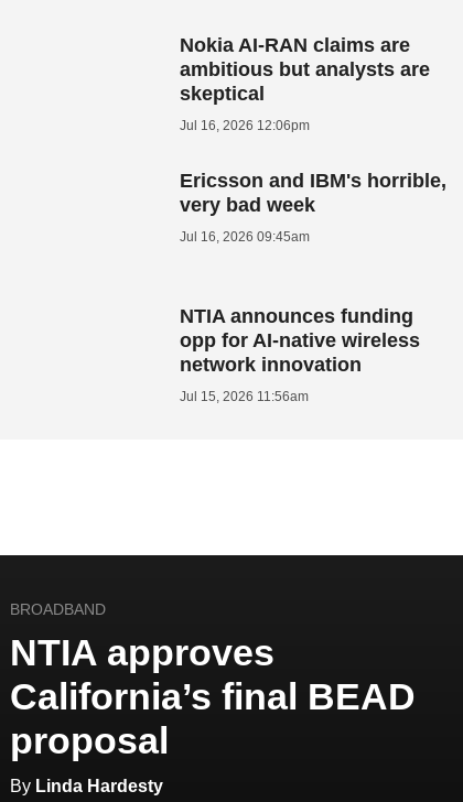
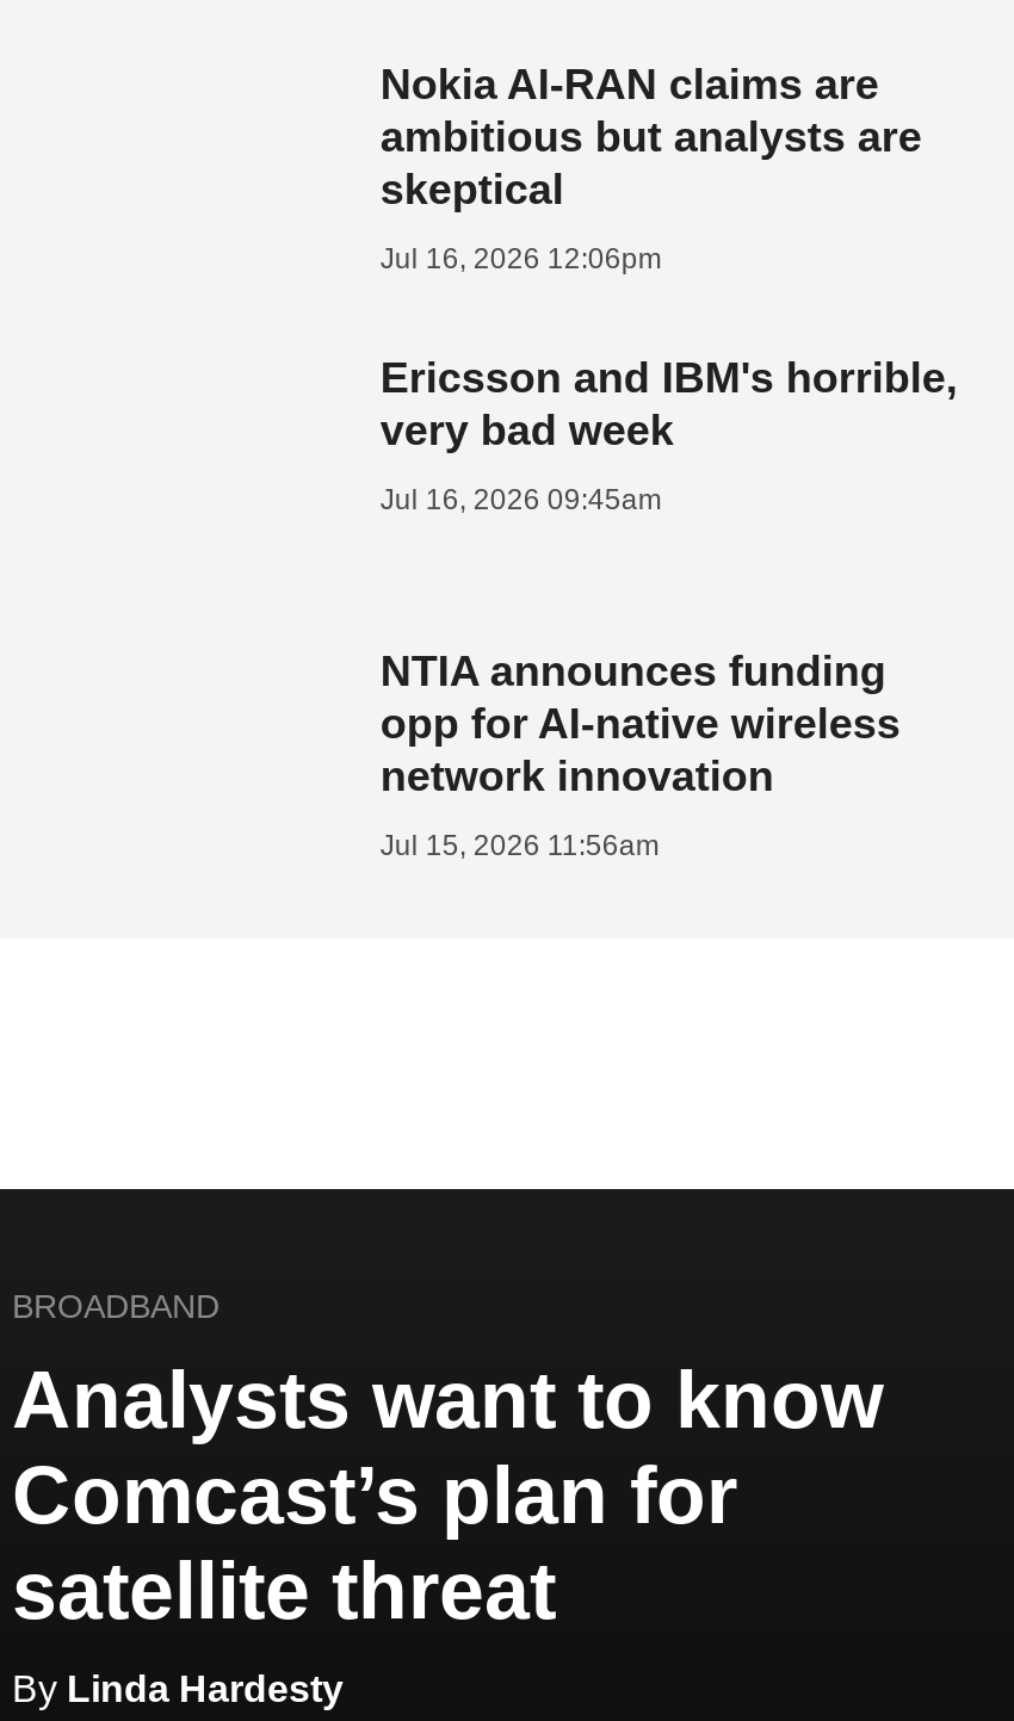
- NTIA approves
- California’s final BEAD
- proposal
+ Analysts want to know
+ Comcast’s plan for
+ satellite threat
